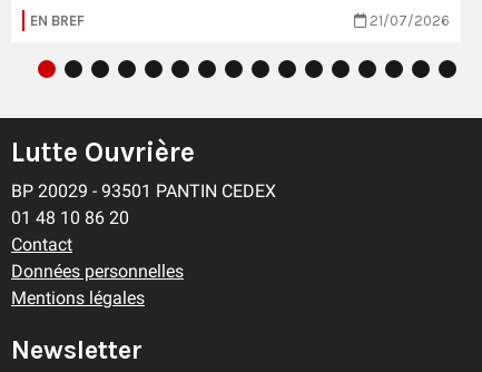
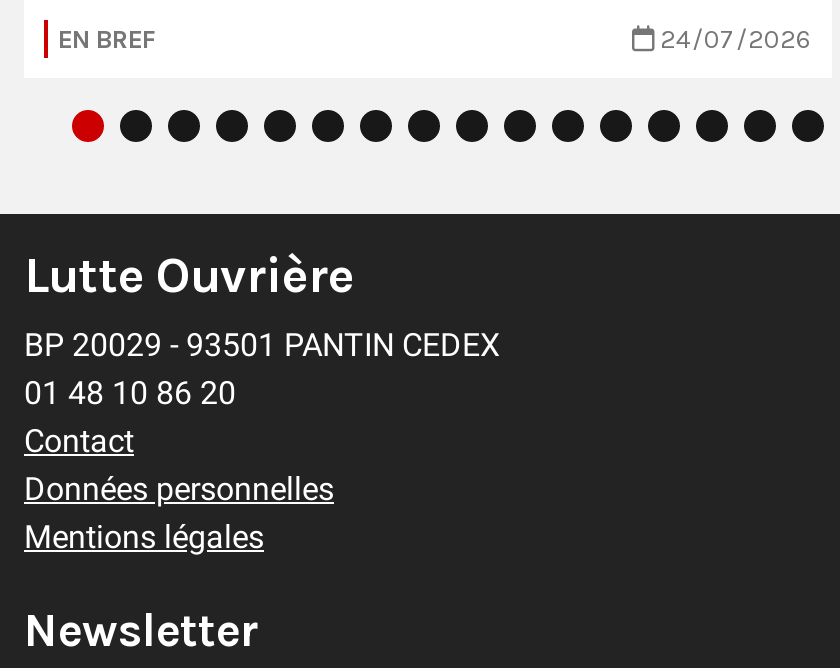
- 21/07/2026
+ 24/07/2026
